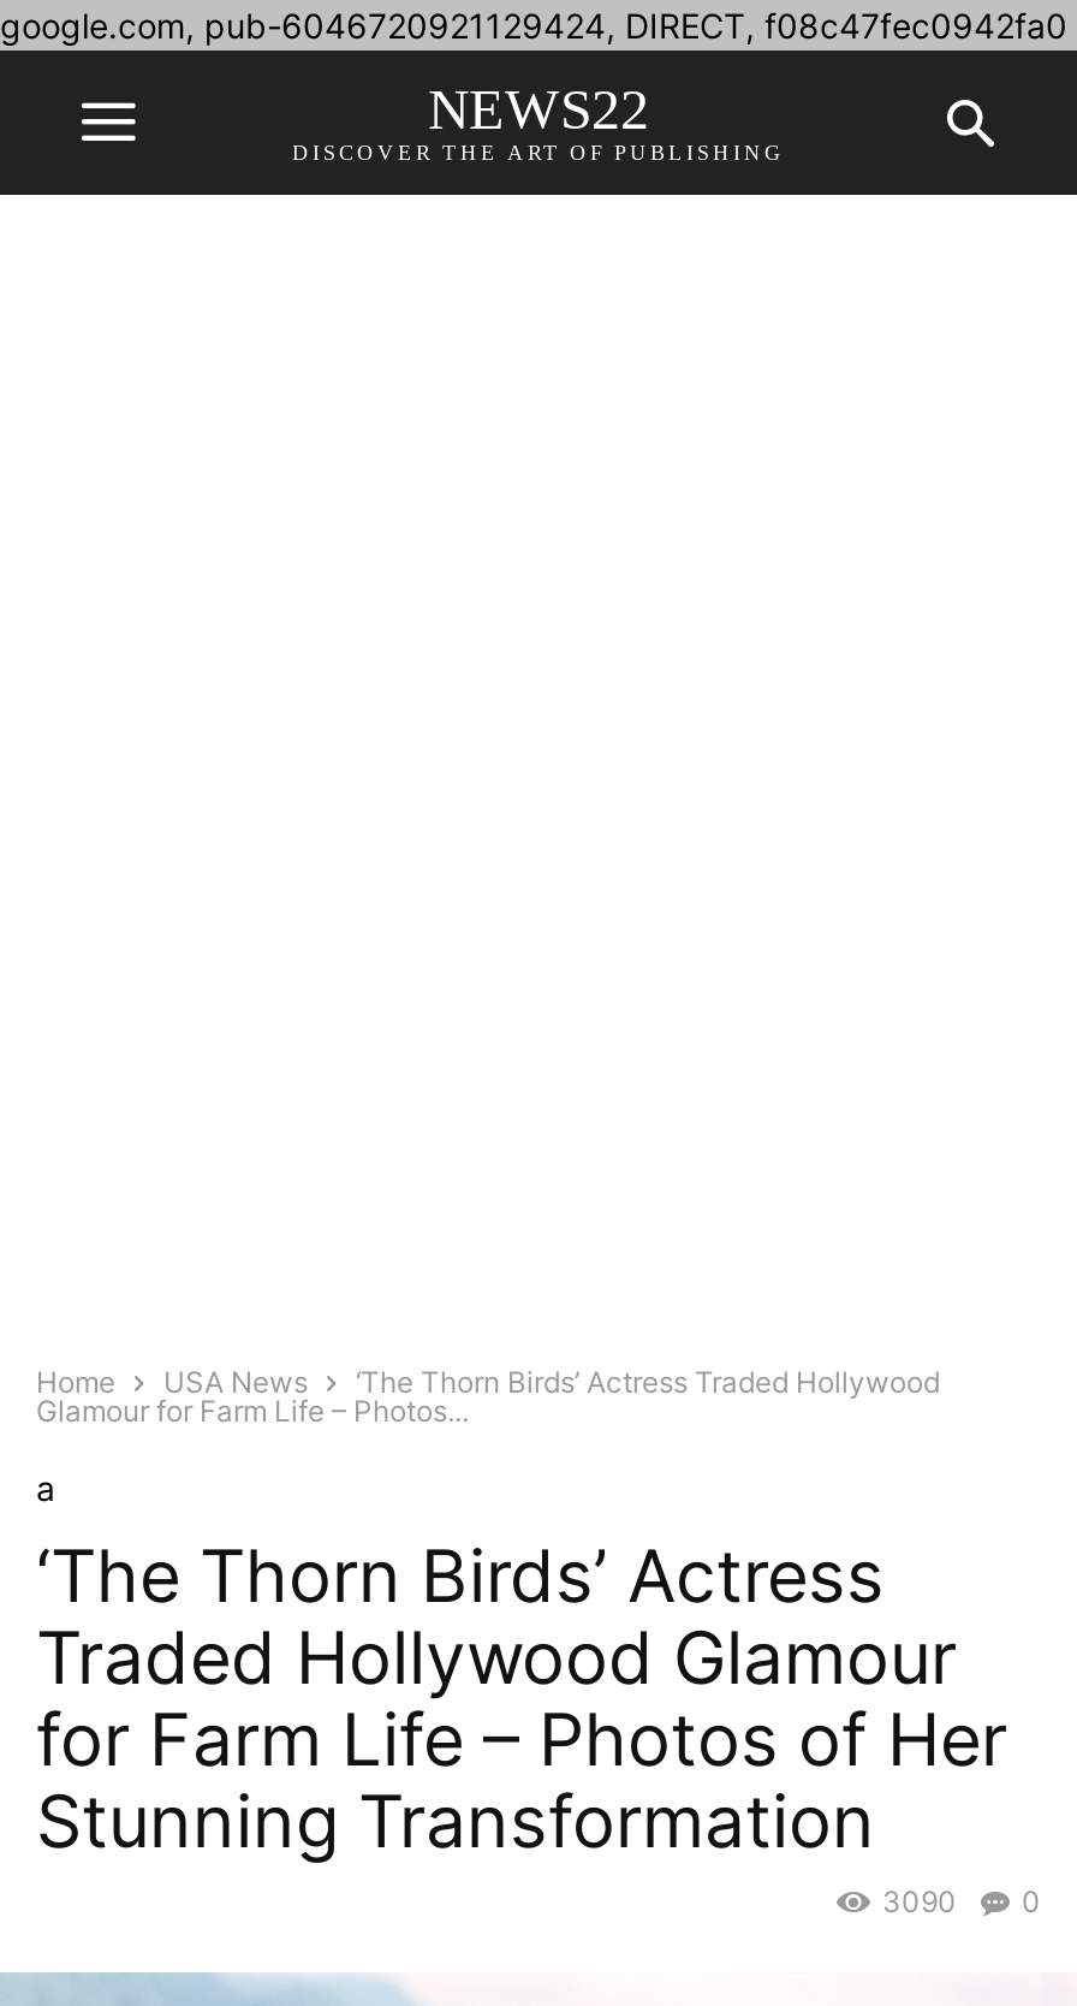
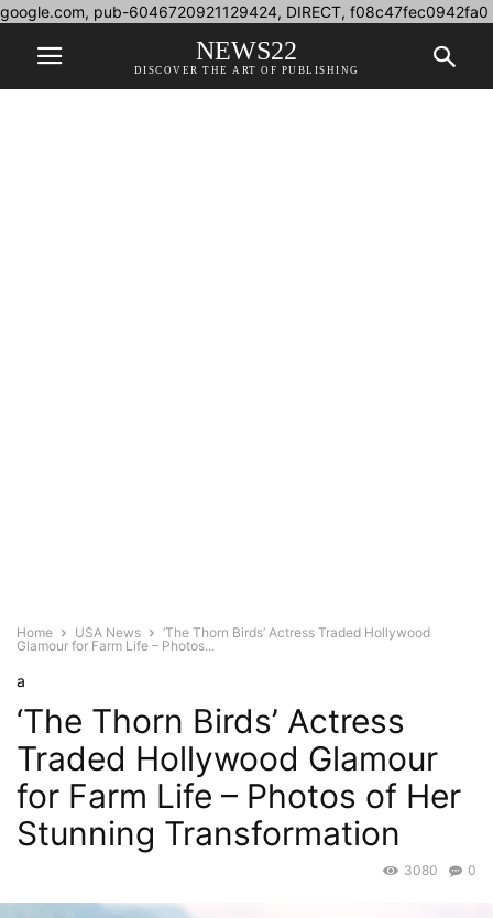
- 3090 0
+ 3080 0
